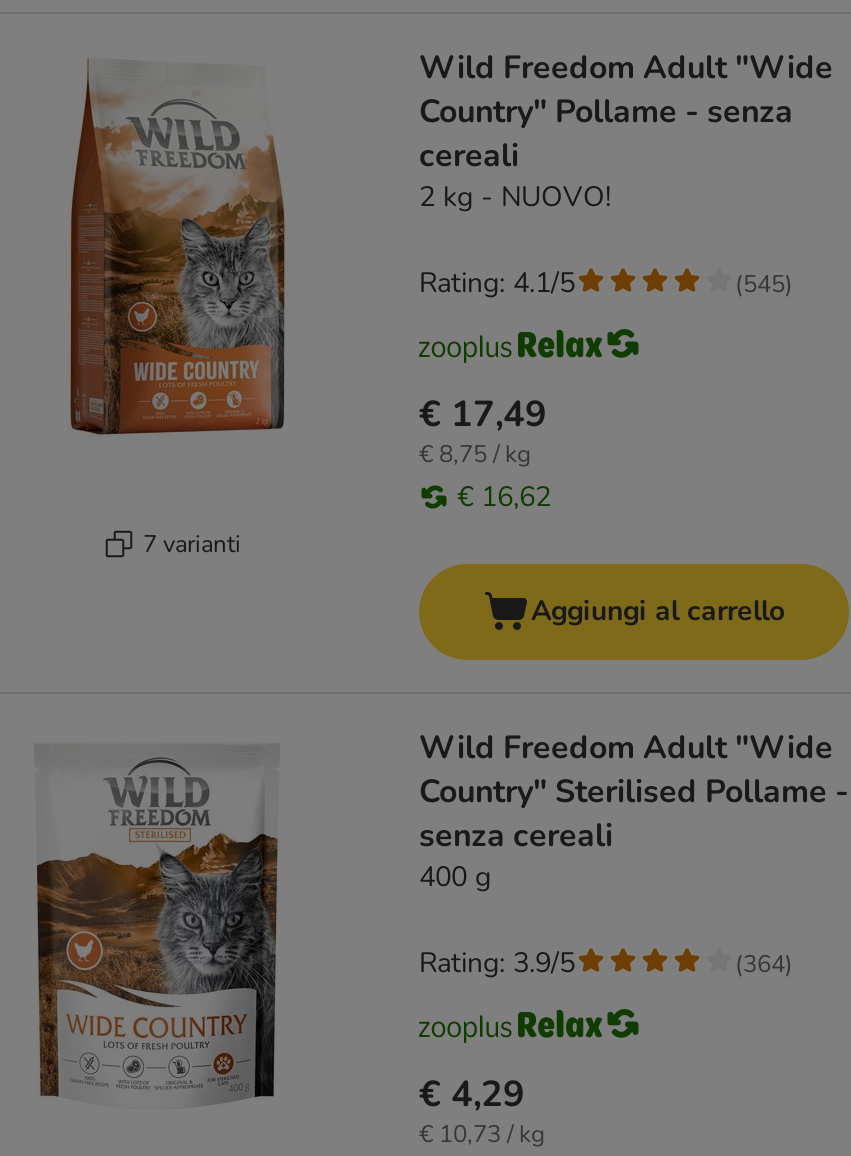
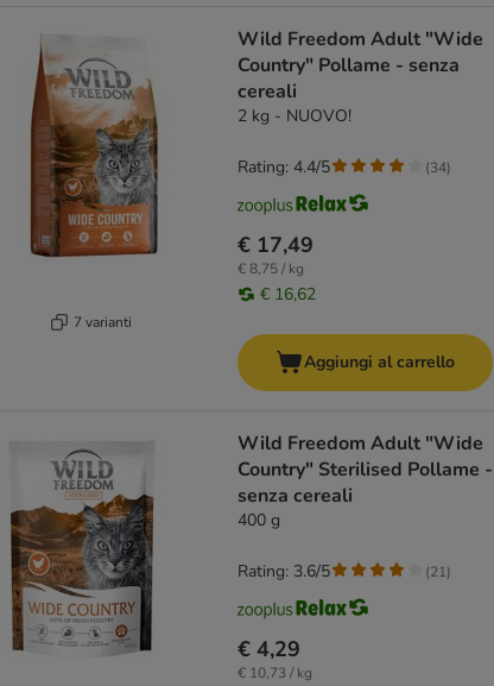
- Rating: 4.1/5
+ Rating: 4.4/5

- (545)
+ (34)

- Rating: 3.9/5
+ Rating: 3.6/5

- (364)
+ (21)
